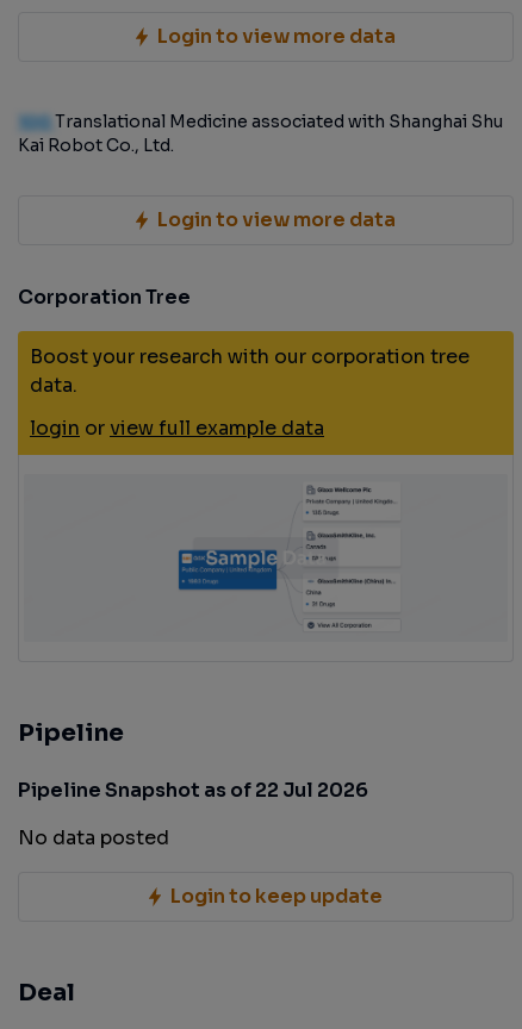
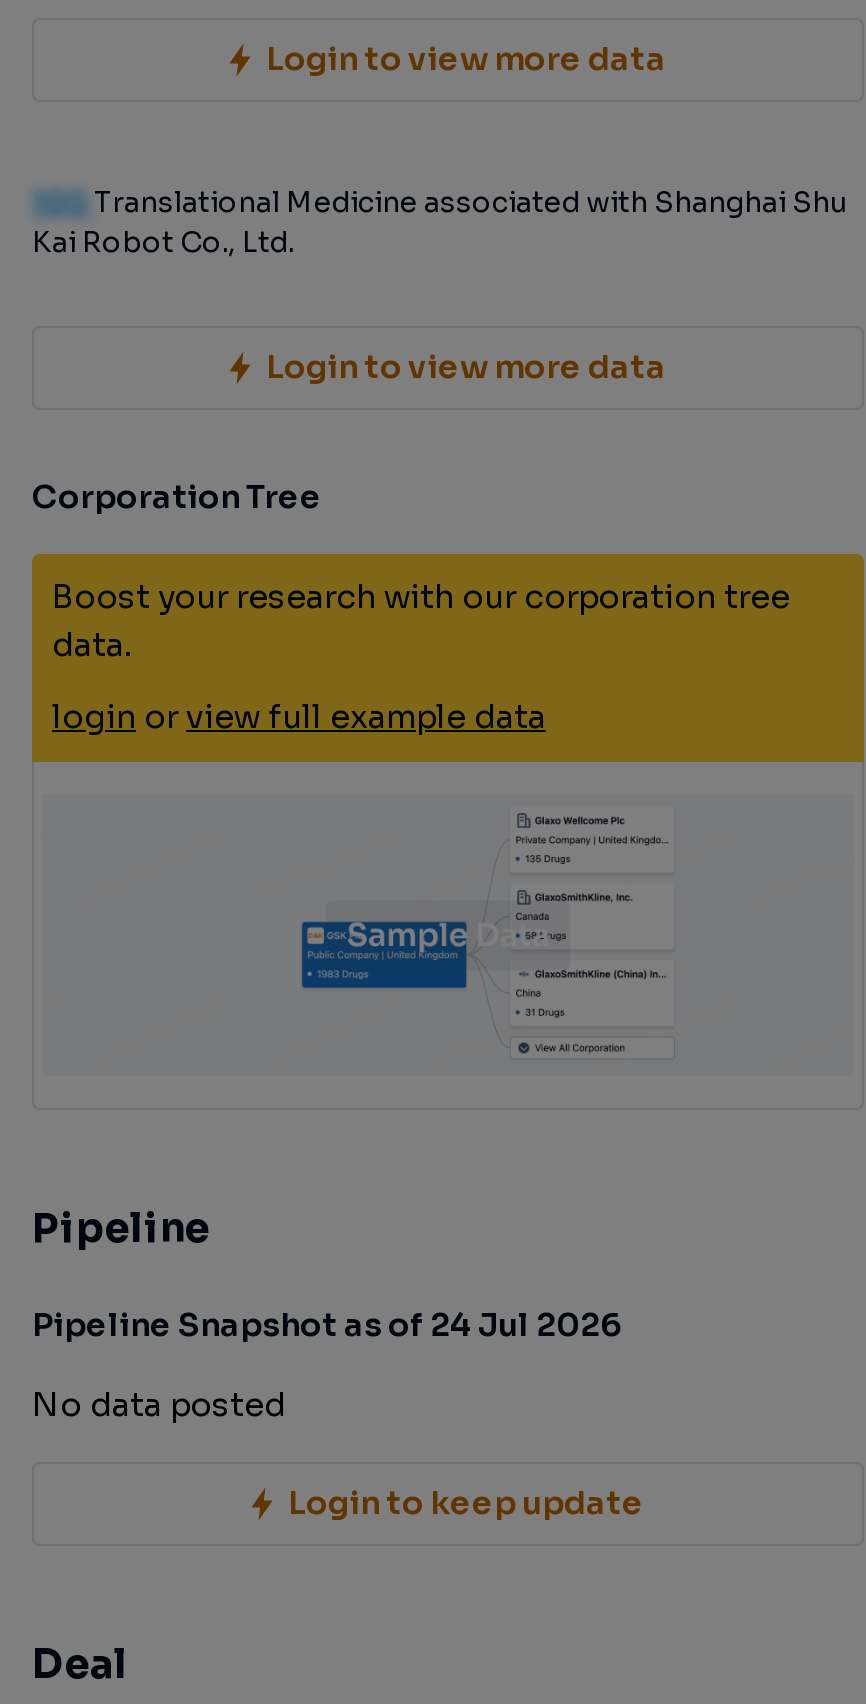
- Pipeline Snapshot as of 22 Jul 2026
+ Pipeline Snapshot as of 24 Jul 2026
